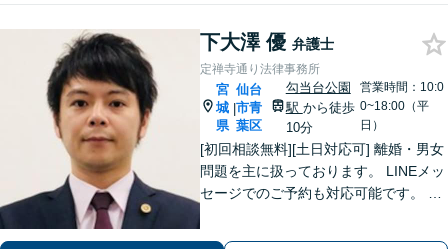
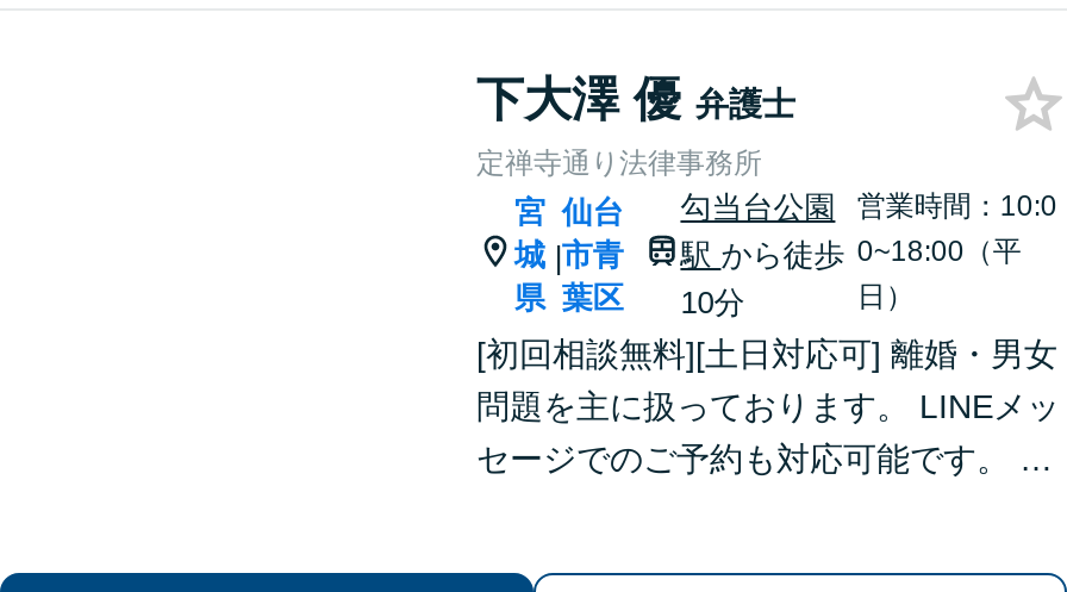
- [image]
